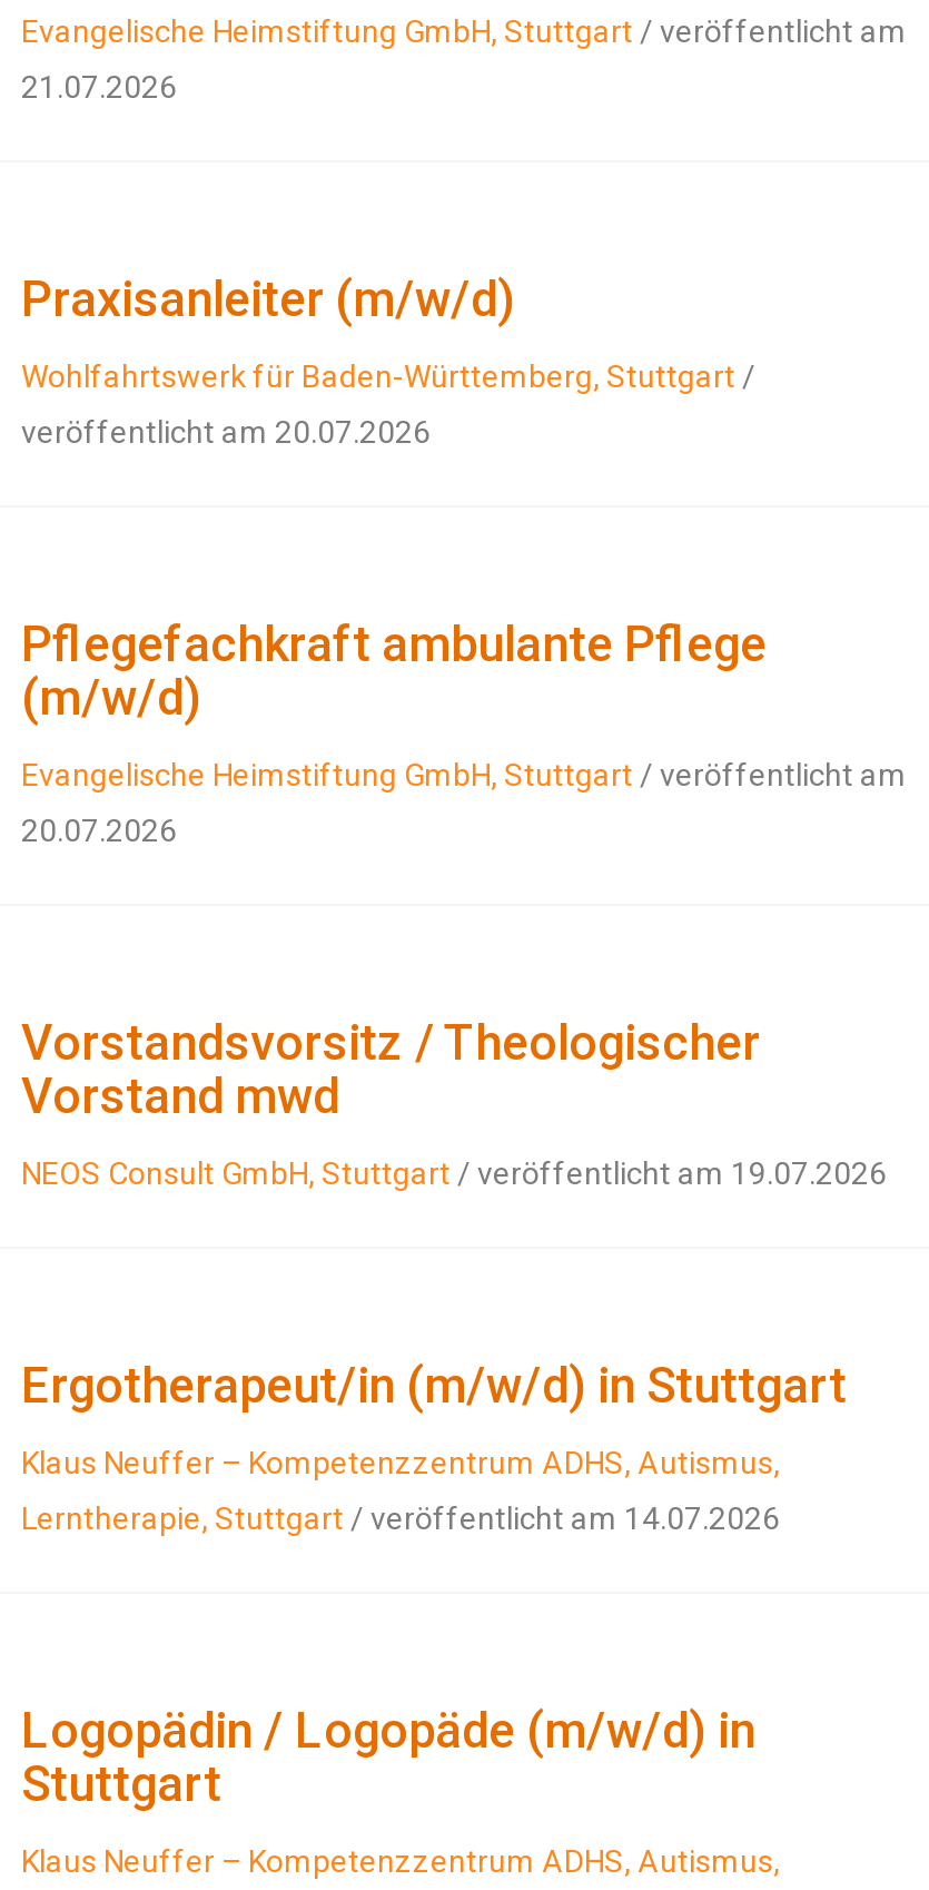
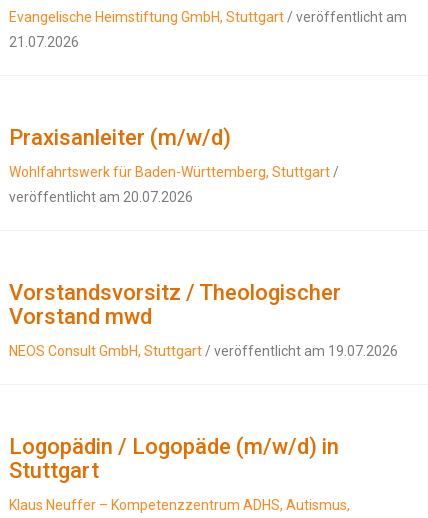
- Pflegefachkraft ambulante Pflege
- (m/w/d)
- Evangelische Heimstiftung GmbH, Stuttgart / veröffentlicht am
- 20.07.2026

- Ergotherapeut/in (m/w/d) in Stuttgart
- Klaus Neuffer – Kompetenzzentrum ADHS, Autismus,
- Lerntherapie, Stuttgart / veröffentlicht am 14.07.2026
